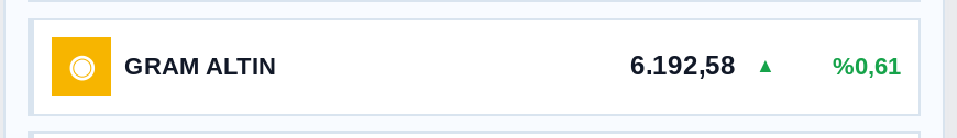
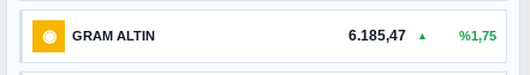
- 6.192,58
+ 6.185,47

- %0,61
+ %1,75
